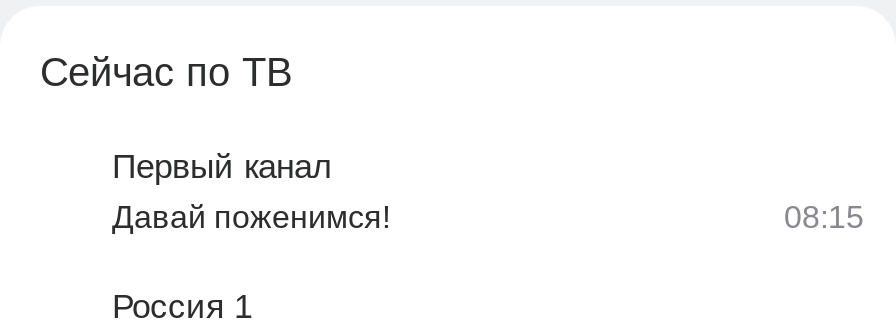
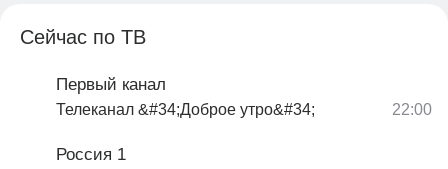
- Давай поженимся!
+ Телеканал &#34;Доброе утро&#34;
